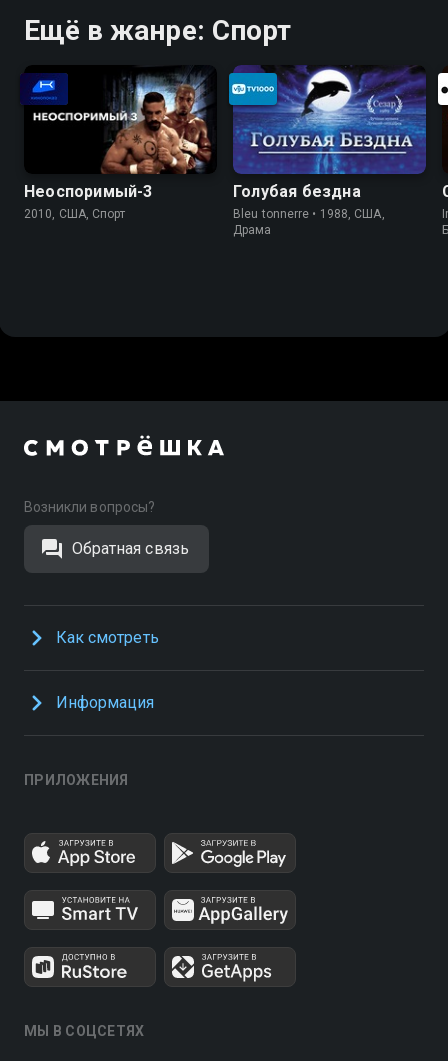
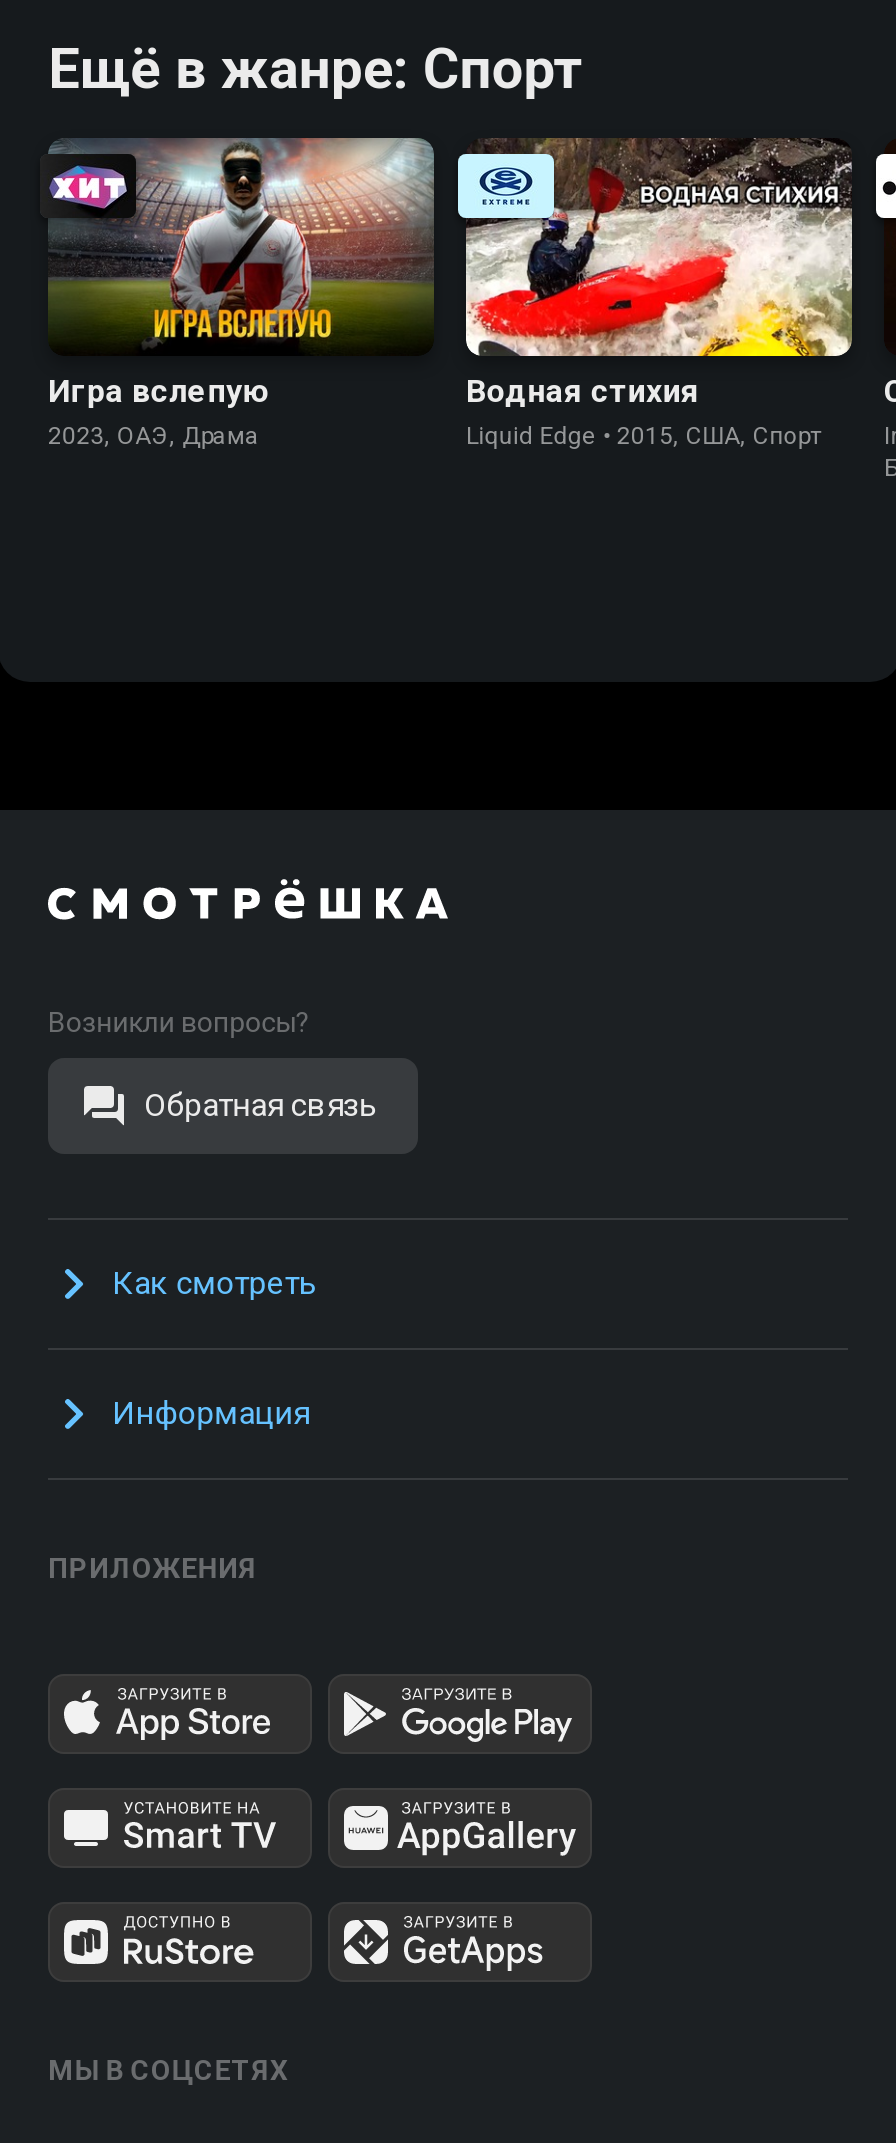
- [image]
- Неоспоримый-3
- 2010, США, Спорт
+ [image]
+ Игра вслепую
+ 2023, ОАЭ, Драма

- [image]
- Голубая бездна
- Bleu tonnerre • 1988, США,
- Драма
+ [image]
+ Водная стихия
+ Liquid Edge • 2015, США, Спорт
